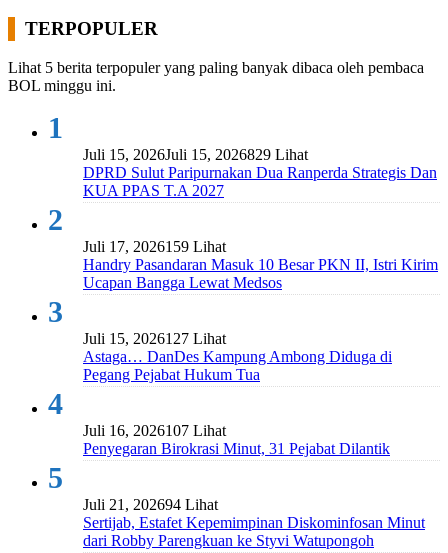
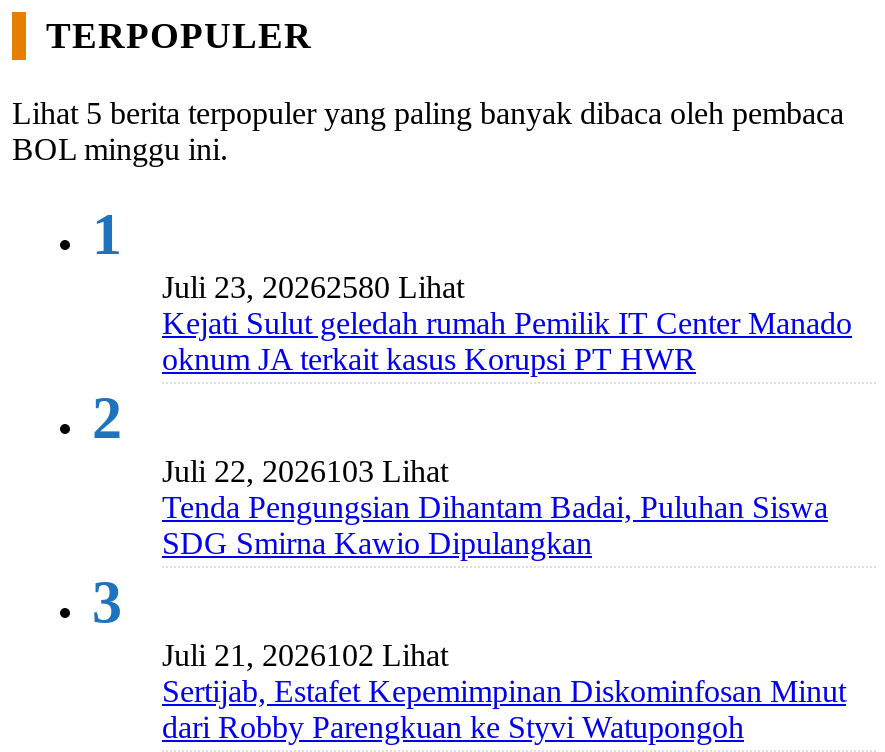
- Juli 15, 2026Juli 15, 2026829 Lihat
- DPRD Sulut Paripurnakan Dua Ranperda Strategis Dan
- KUA PPAS T.A 2027
+ Juli 23, 20262580 Lihat
+ Kejati Sulut geledah rumah Pemilik IT Center Manado
+ oknum JA terkait kasus Korupsi PT HWR

- Juli 17, 2026159 Lihat
- Handry Pasandaran Masuk 10 Besar PKN II, Istri Kirim
- Ucapan Bangga Lewat Medsos
+ Juli 22, 2026103 Lihat
+ Tenda Pengungsian Dihantam Badai, Puluhan Siswa
+ SDG Smirna Kawio Dipulangkan

- Juli 15, 2026127 Lihat
- Astaga… DanDes Kampung Ambong Diduga di
- Pegang Pejabat Hukum Tua
- 4
- Juli 16, 2026107 Lihat
- Penyegaran Birokrasi Minut, 31 Pejabat Dilantik
- 5
- Juli 21, 202694 Lihat
+ Juli 21, 2026102 Lihat
